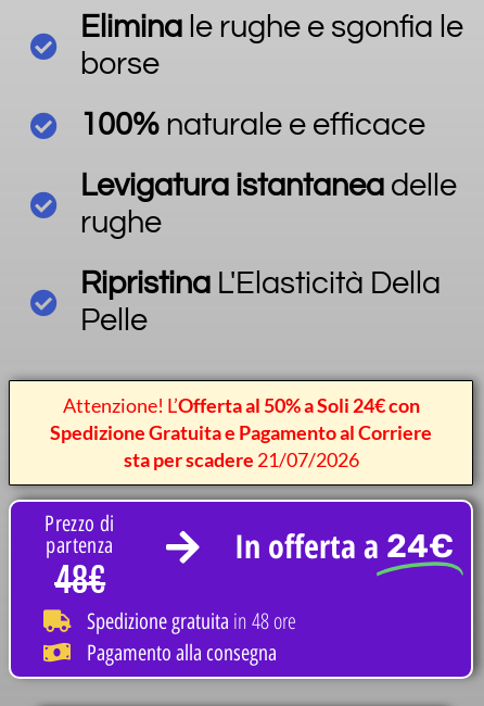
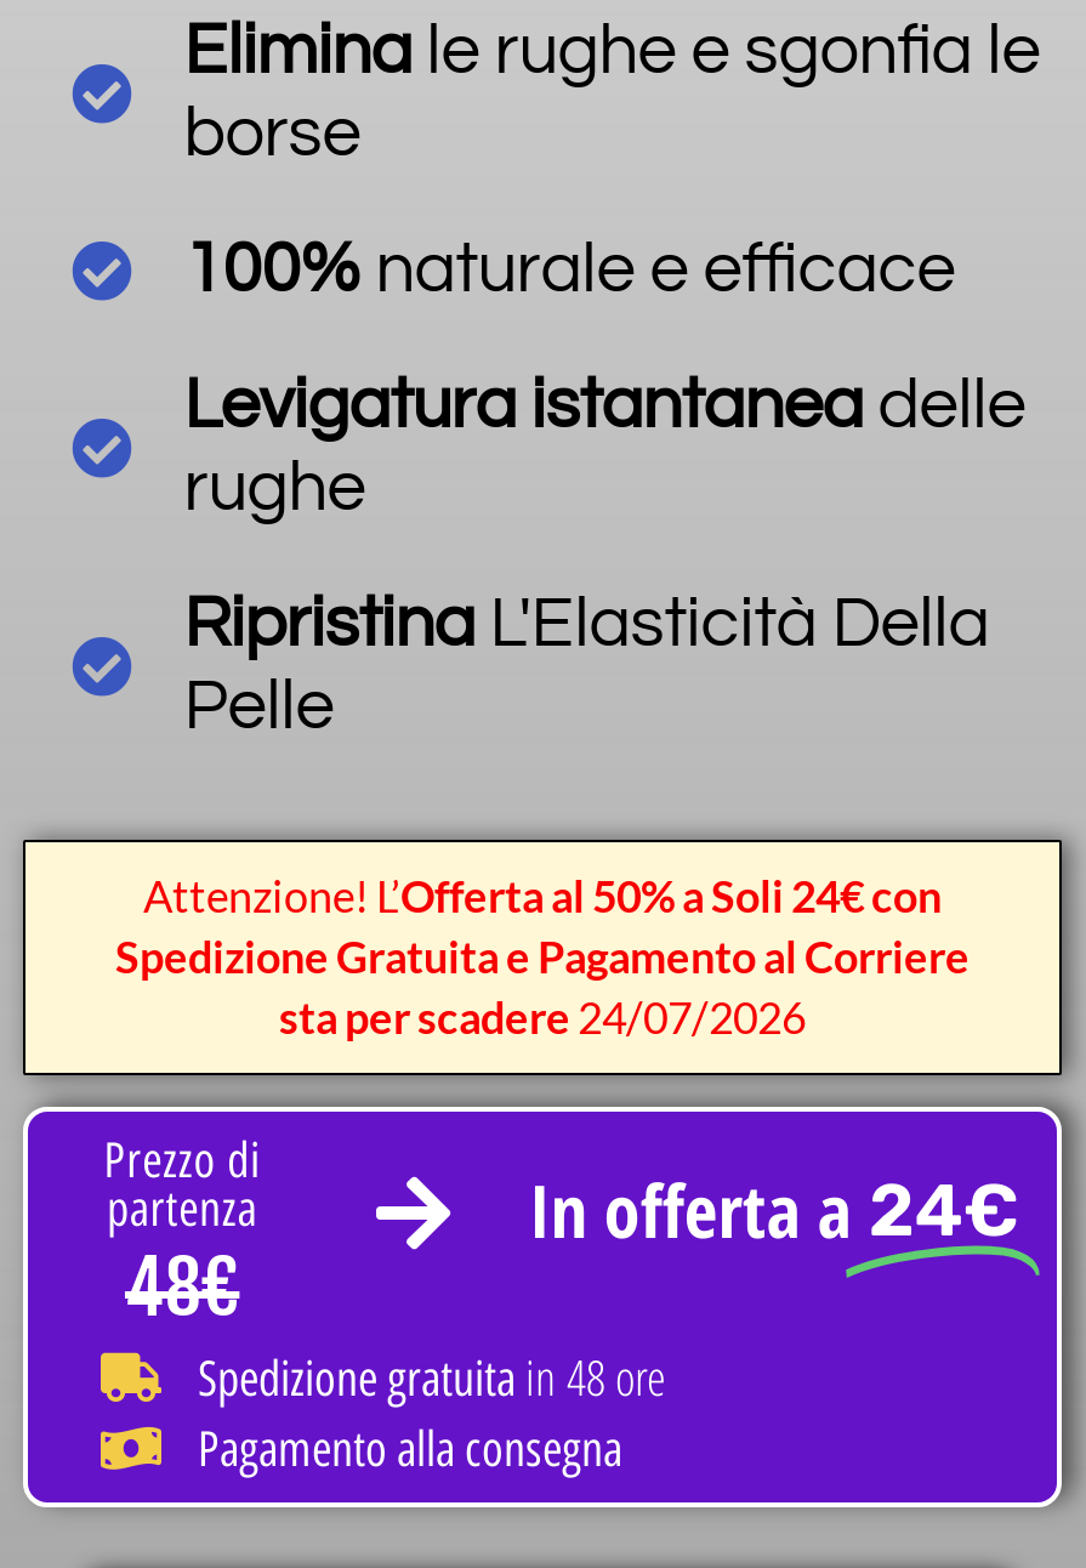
- sta per scadere 21/07/2026
+ sta per scadere 24/07/2026
